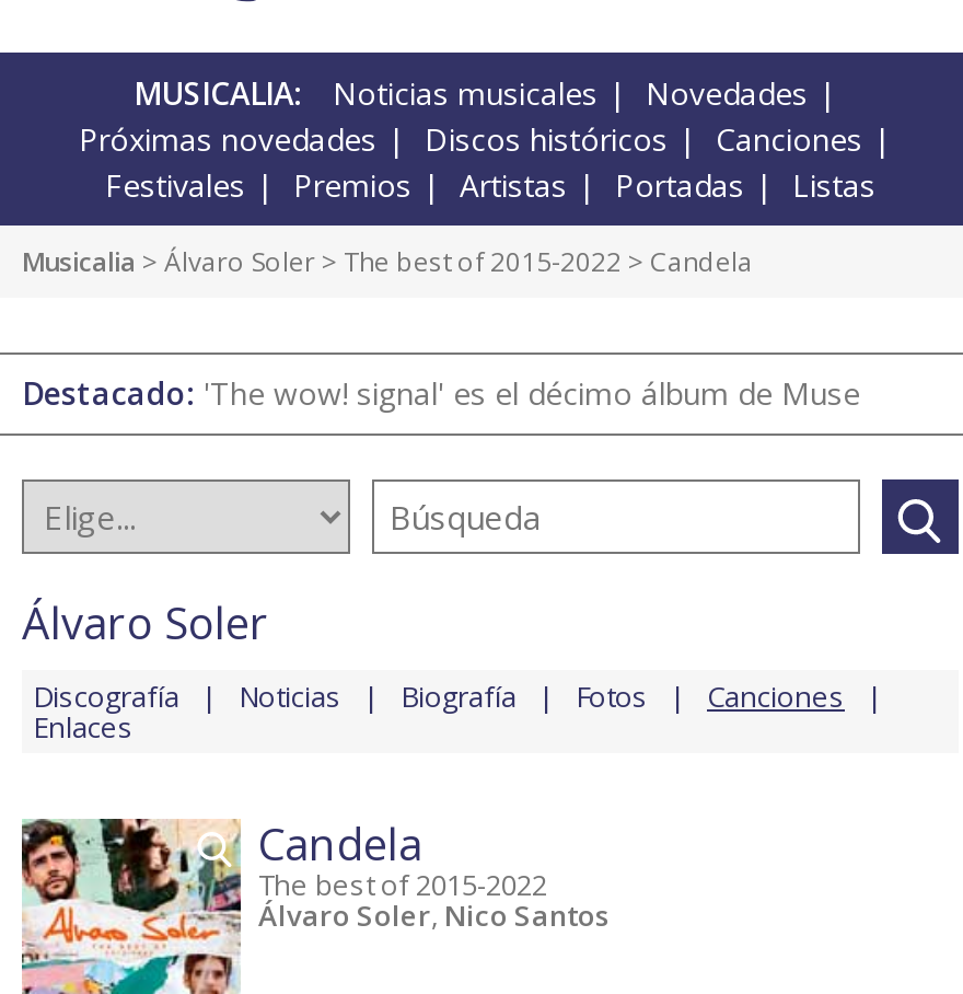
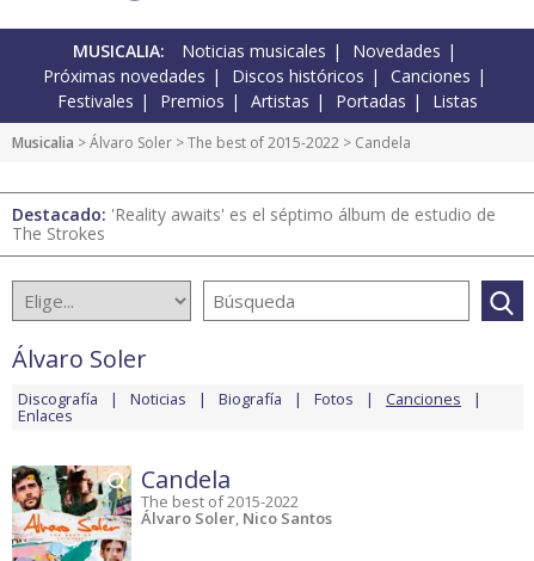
- Destacado: 'The wow! signal' es el décimo álbum de Muse
+ Destacado: 'Reality awaits' es el séptimo álbum de estudio de
+ The Strokes
